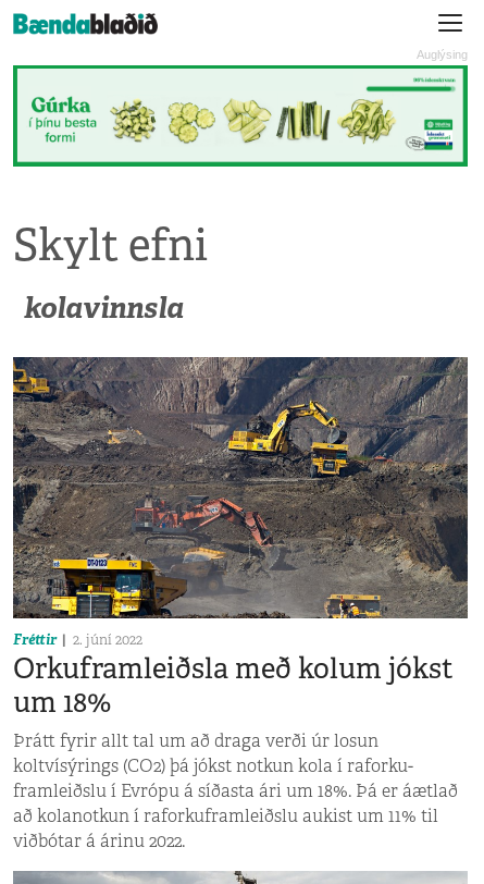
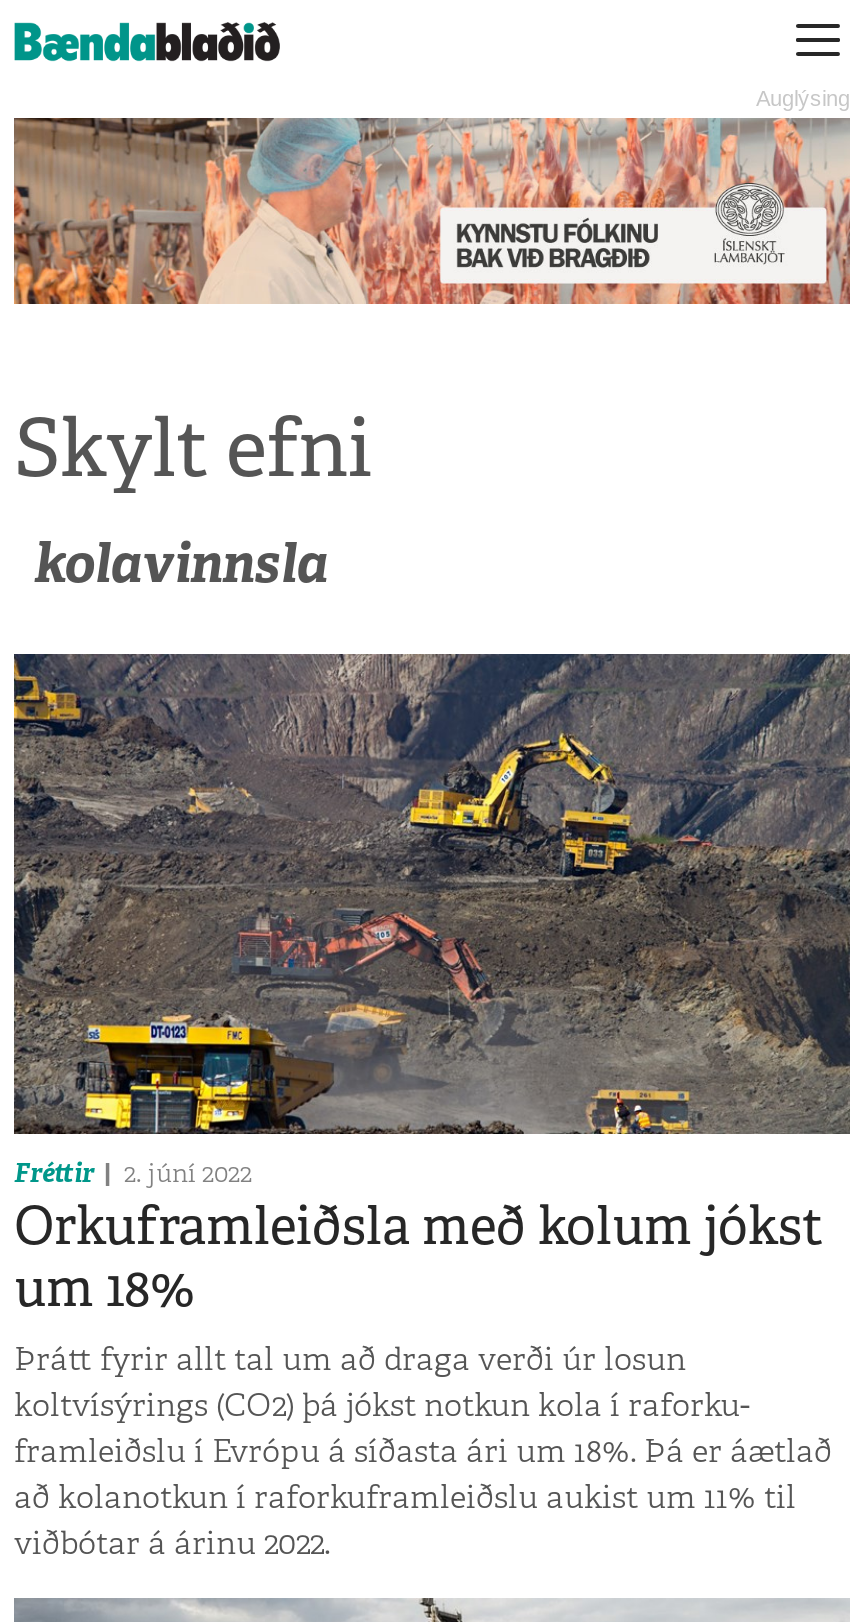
- [image]
+ [image]
